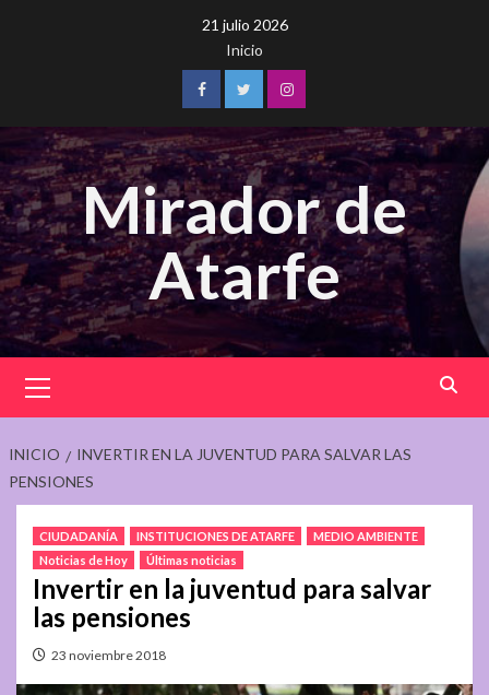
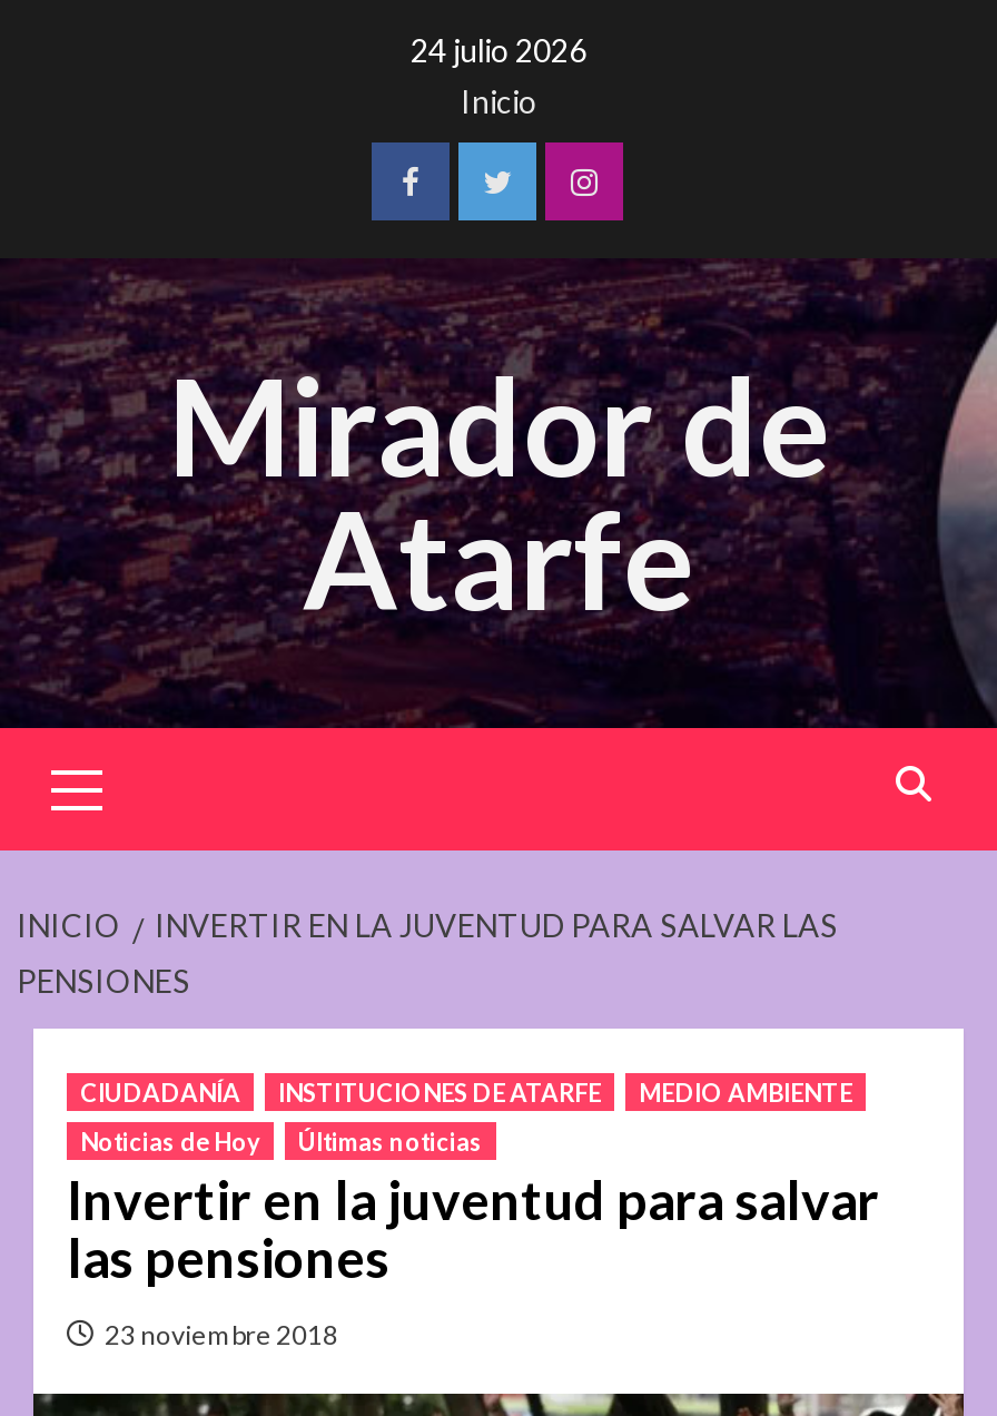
- 21 julio 2026
+ 24 julio 2026
